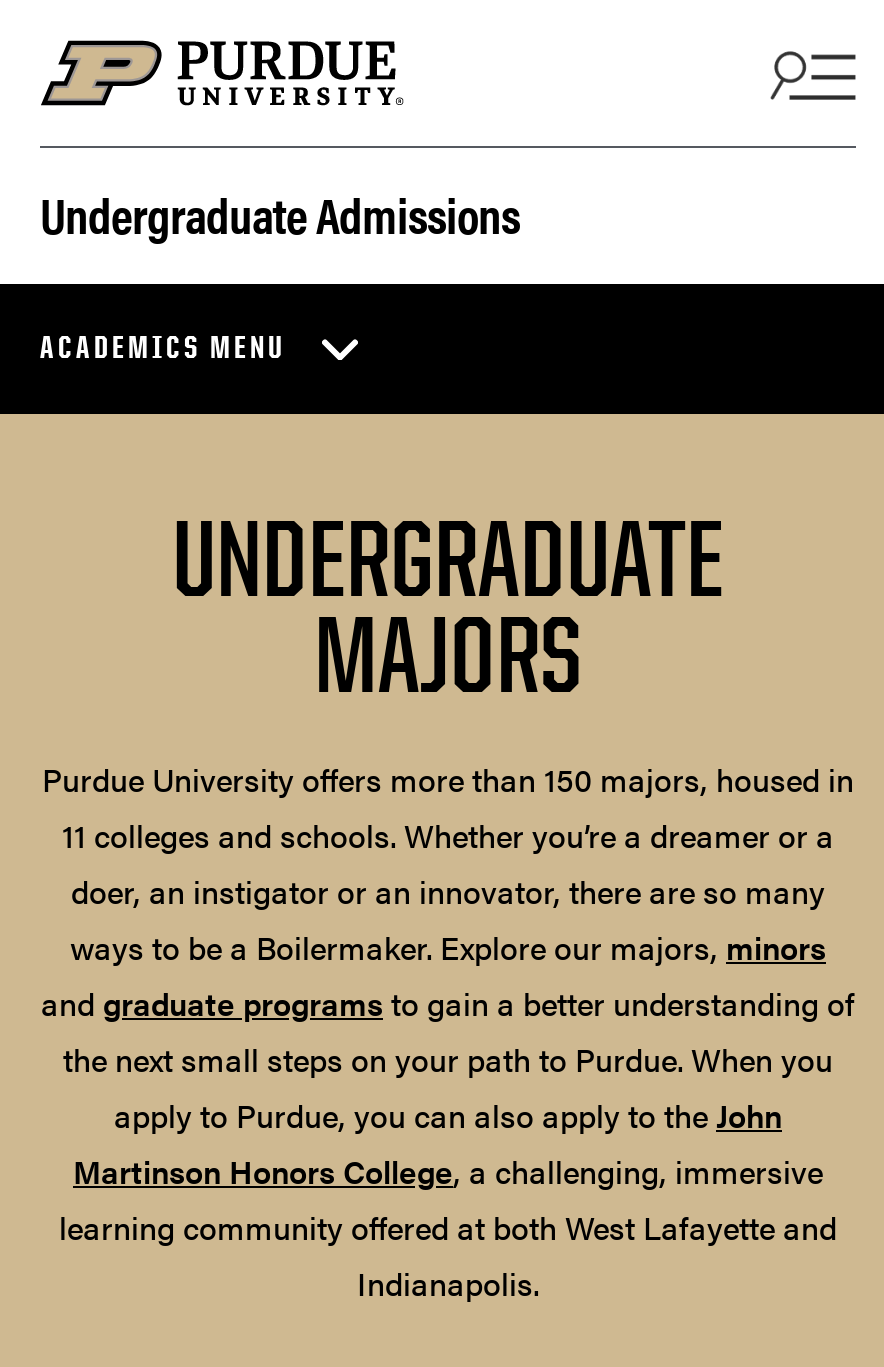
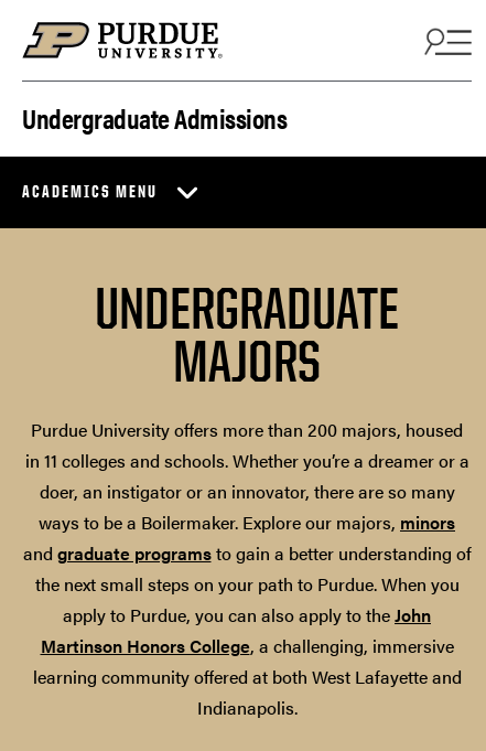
- Purdue University offers more than 150 majors, housed in
- 11 colleges and schools. Whether you’re a dreamer or a
+ Purdue University offers more than 200 majors, housed
+ in 11 colleges and schools. Whether you’re a dreamer or a
